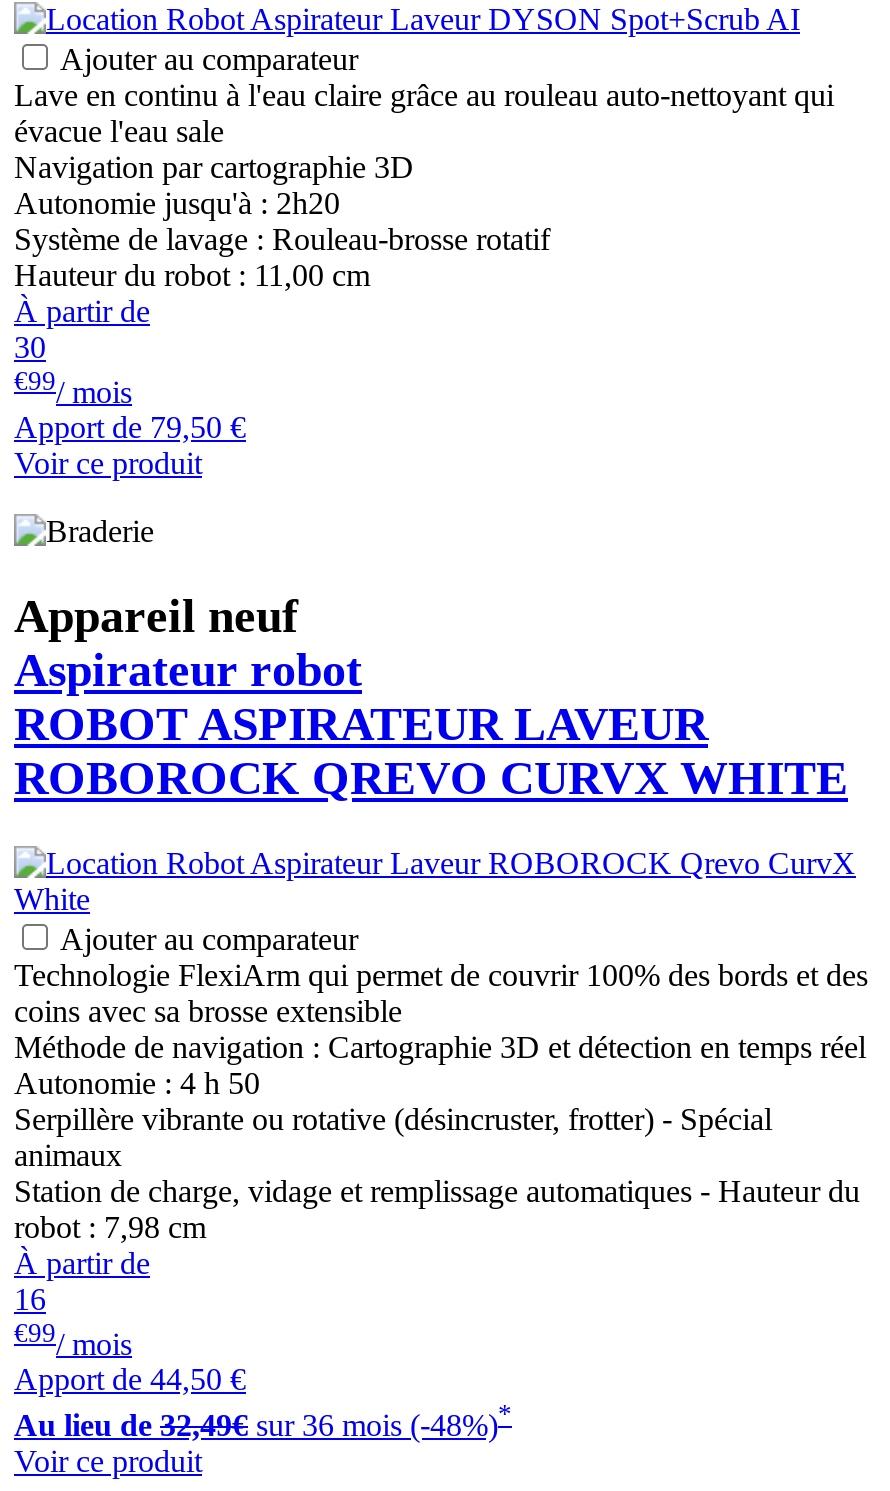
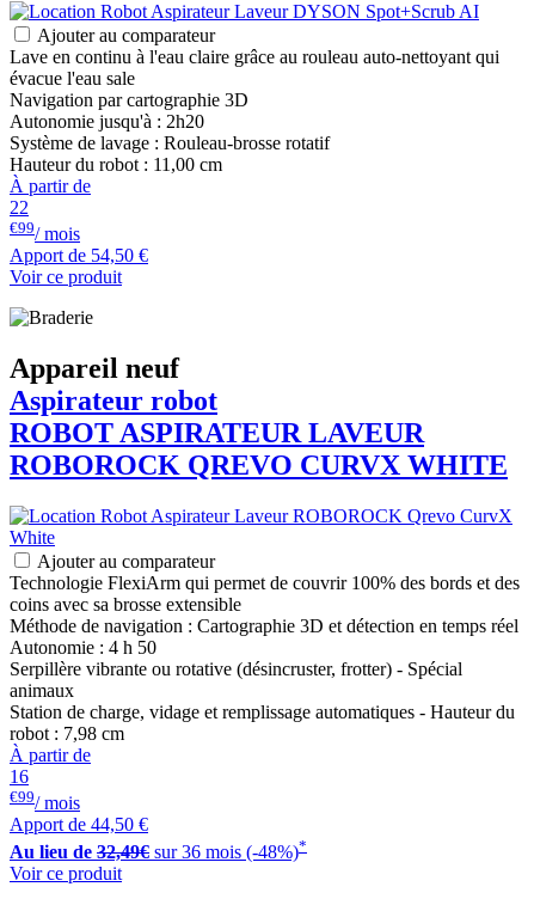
- 30
+ 22

- Apport de 79,50 €
+ Apport de 54,50 €
